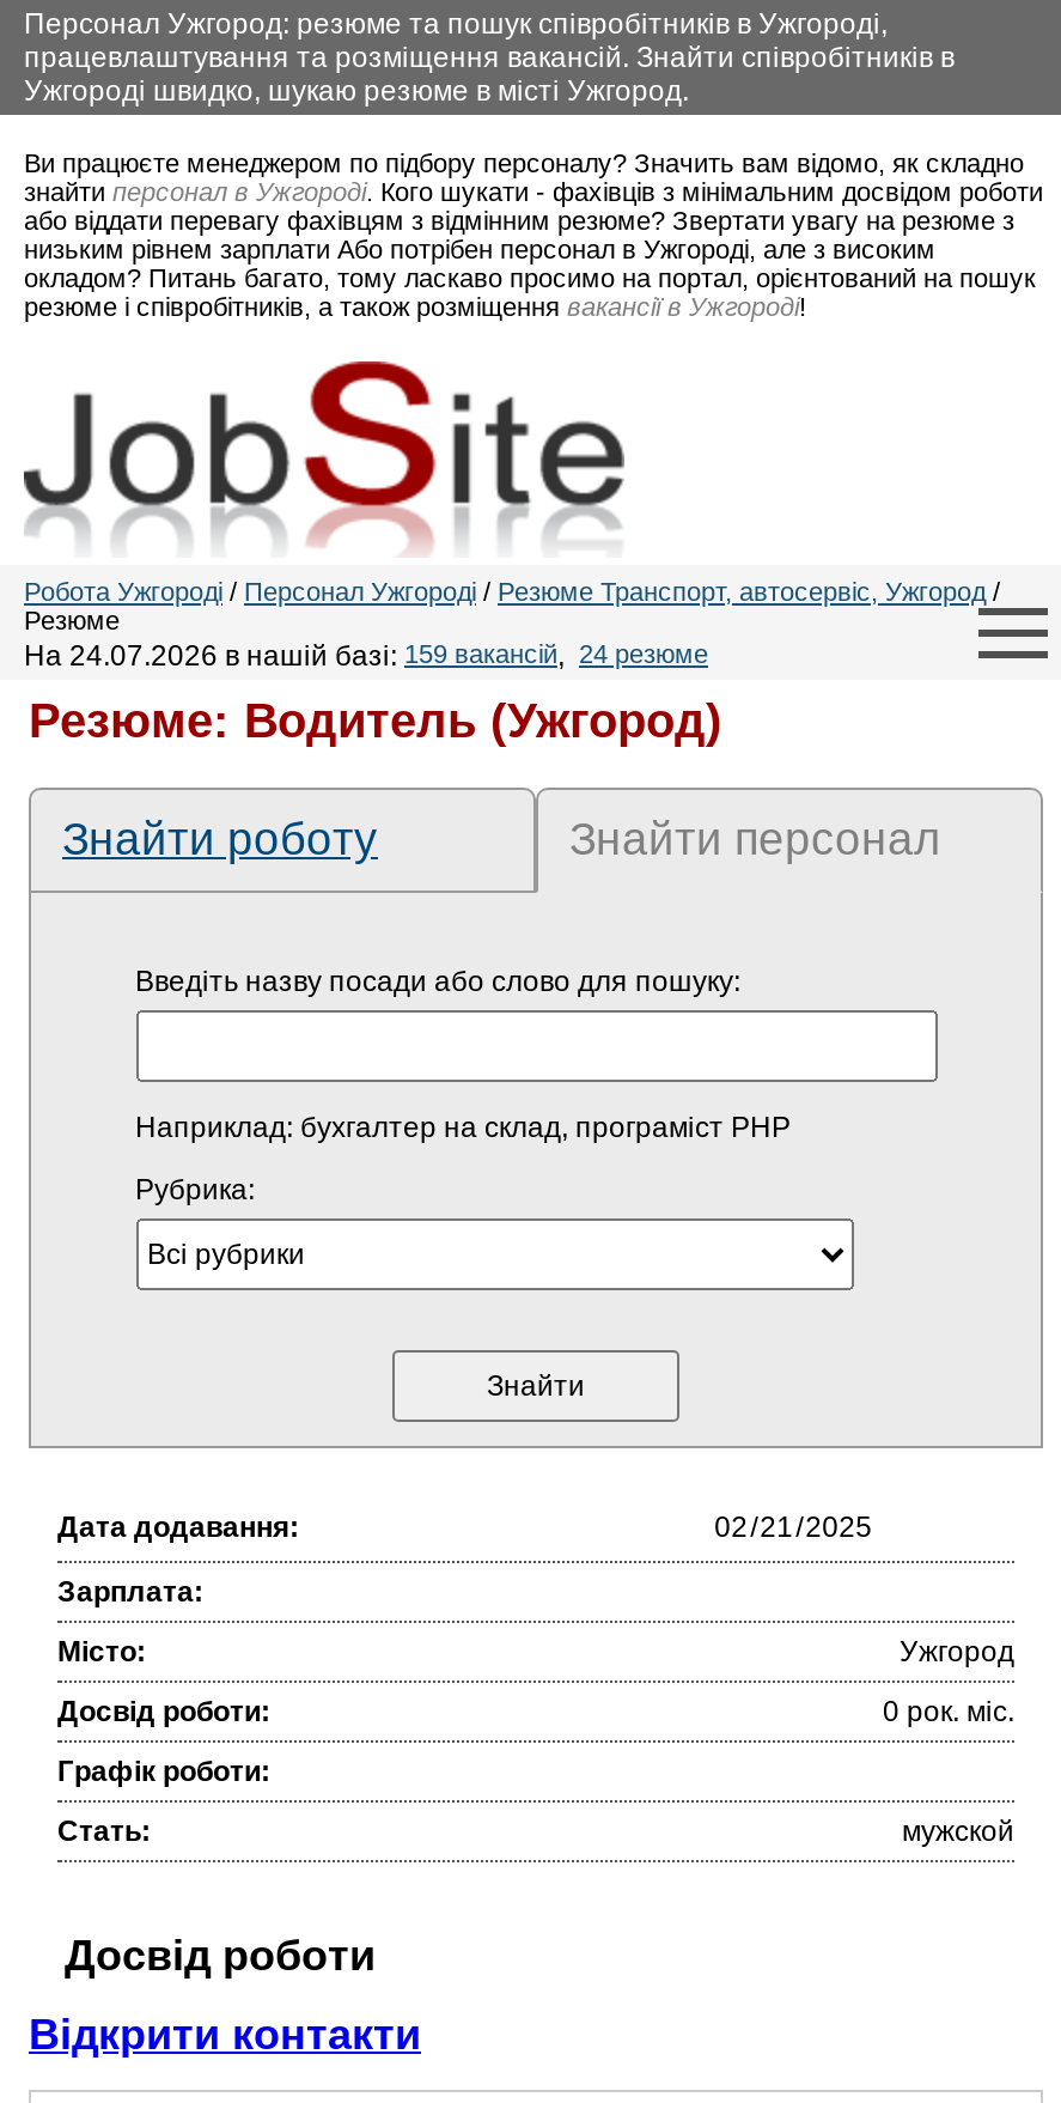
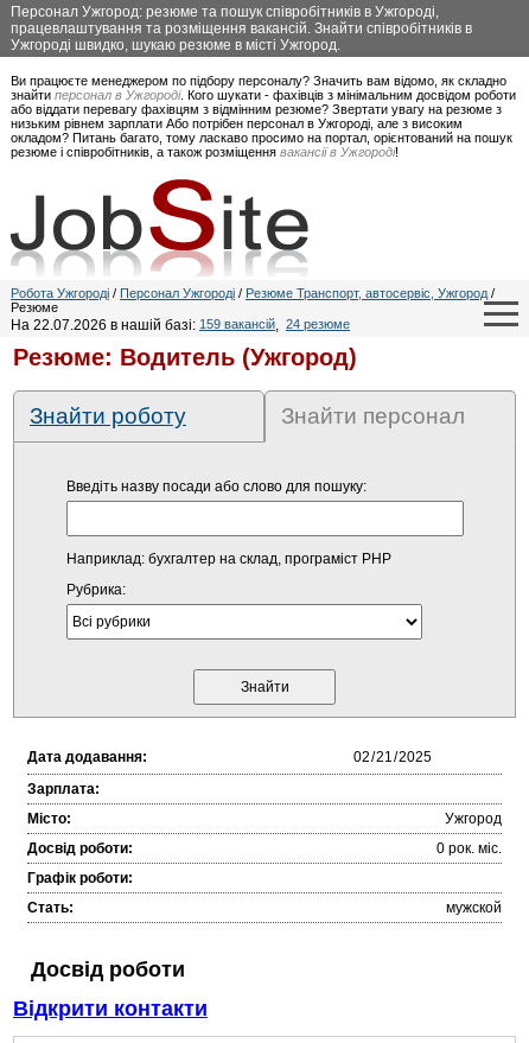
- На 24.07.2026 в нашій базі: 159 вакансій, 24 резюме
+ На 22.07.2026 в нашій базі: 159 вакансій, 24 резюме
